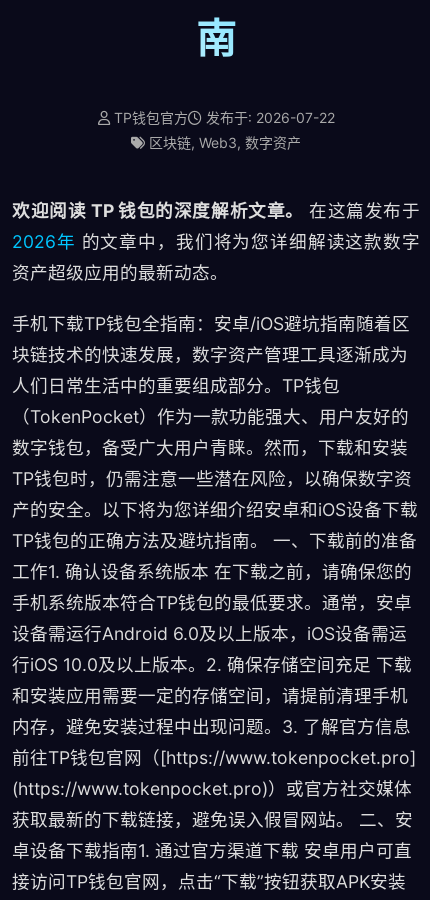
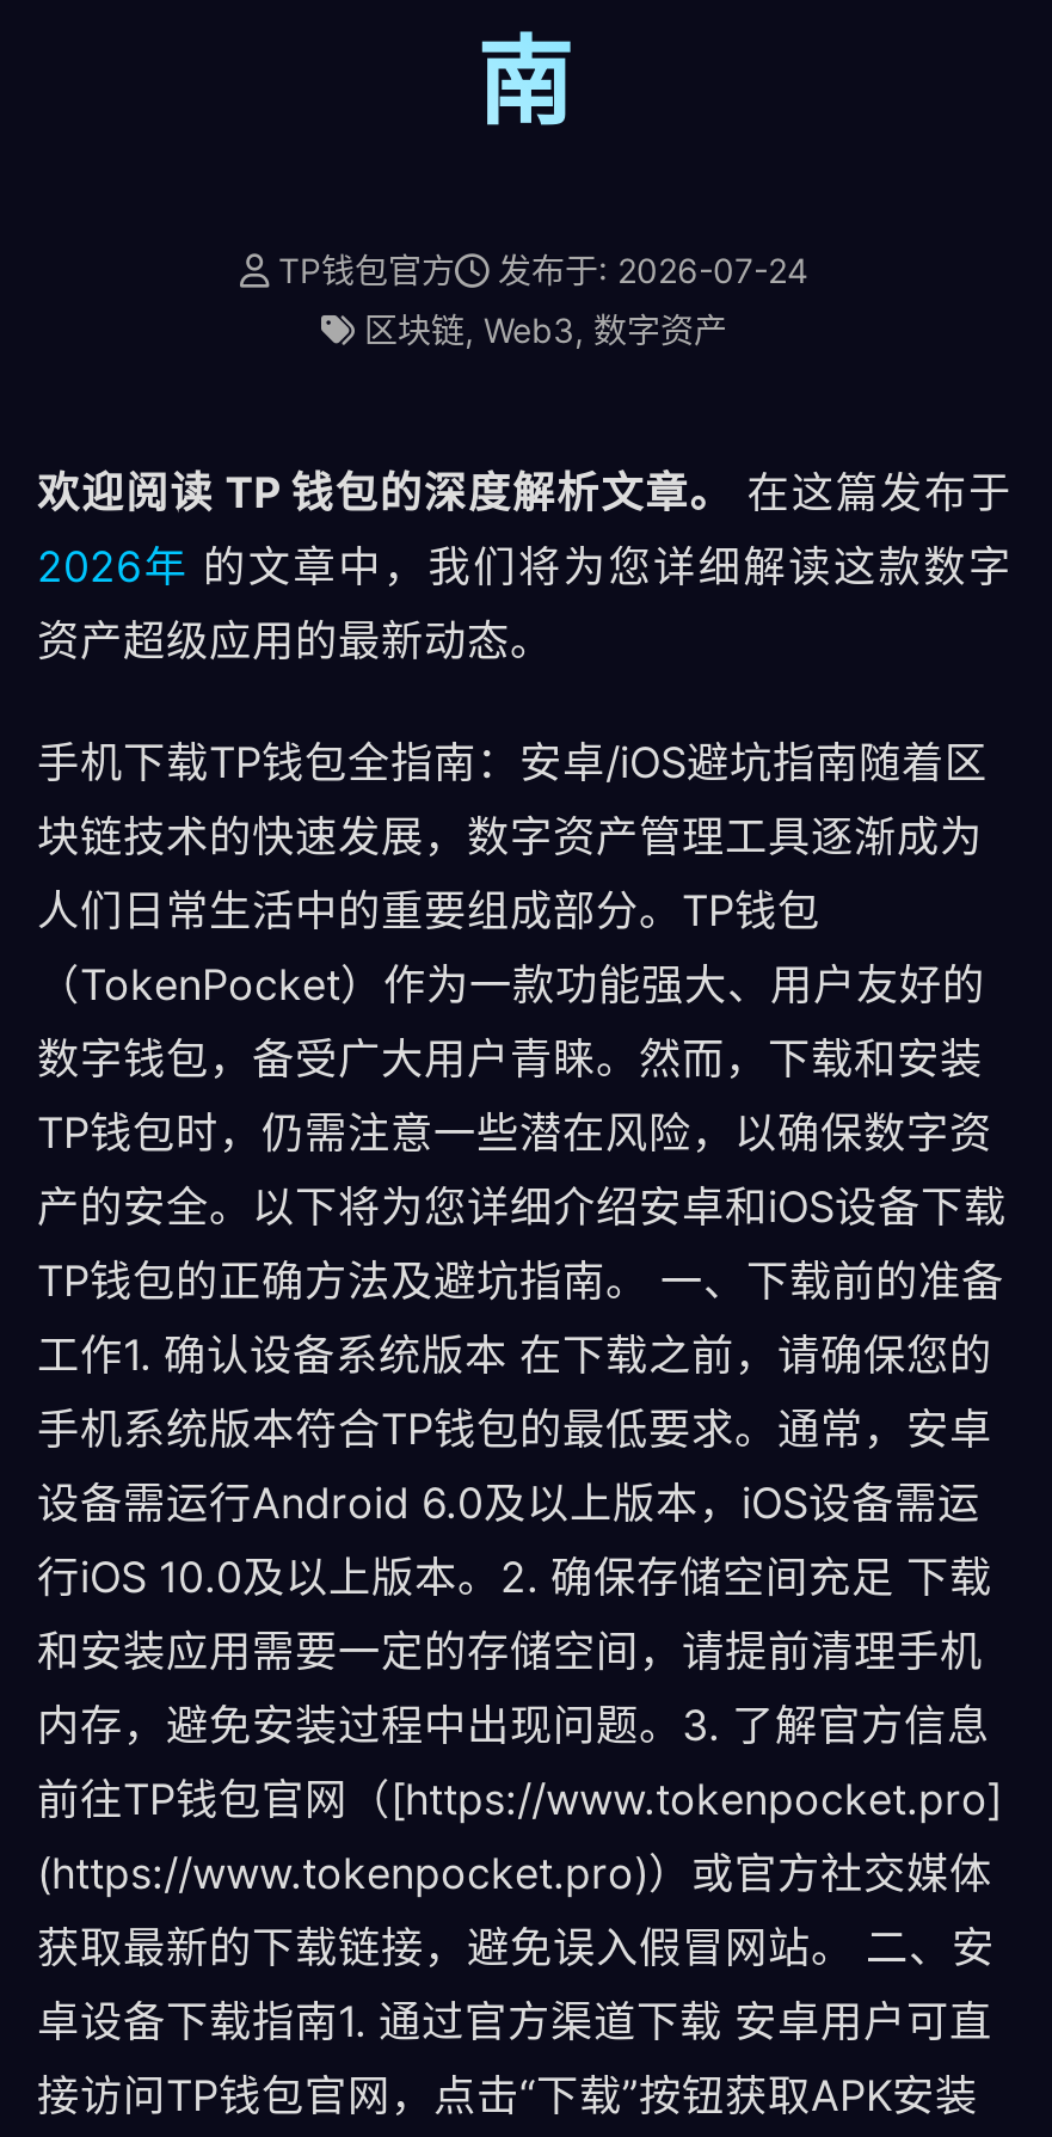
- TP钱包官方 发布于: 2026-07-22
+ TP钱包官方 发布于: 2026-07-24
